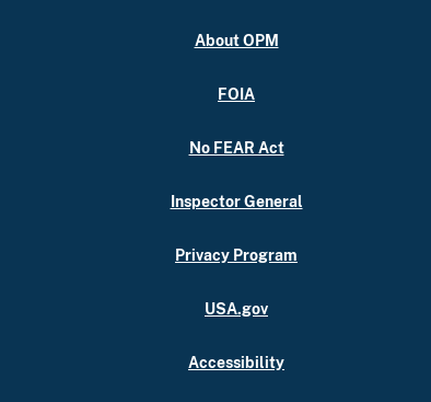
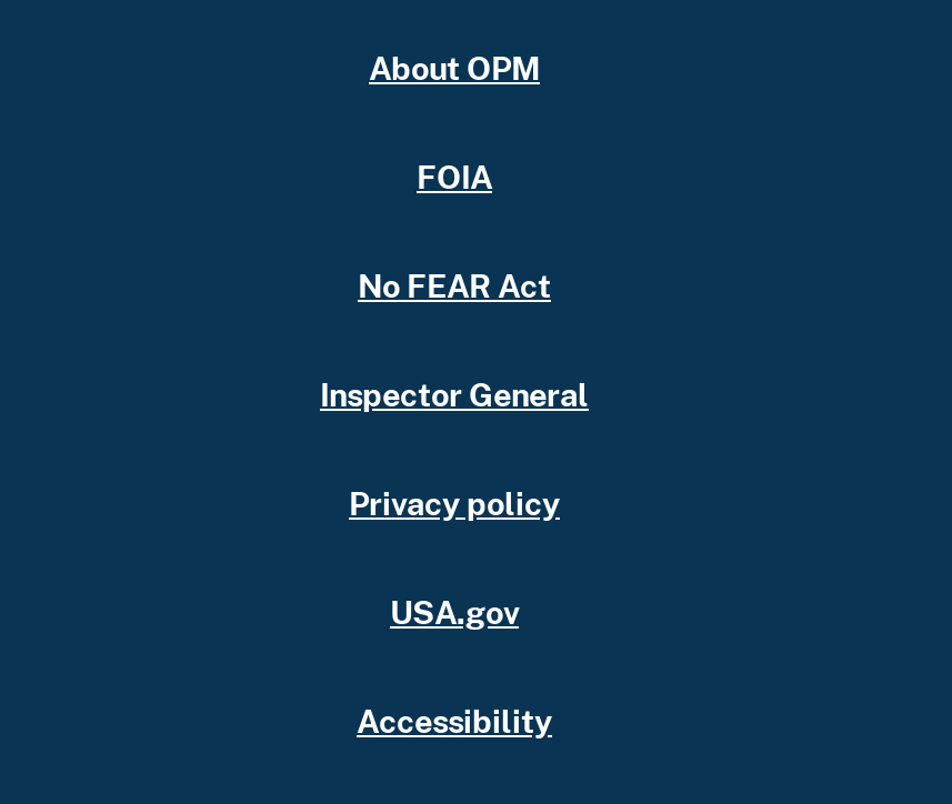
- Privacy Program
+ Privacy policy
